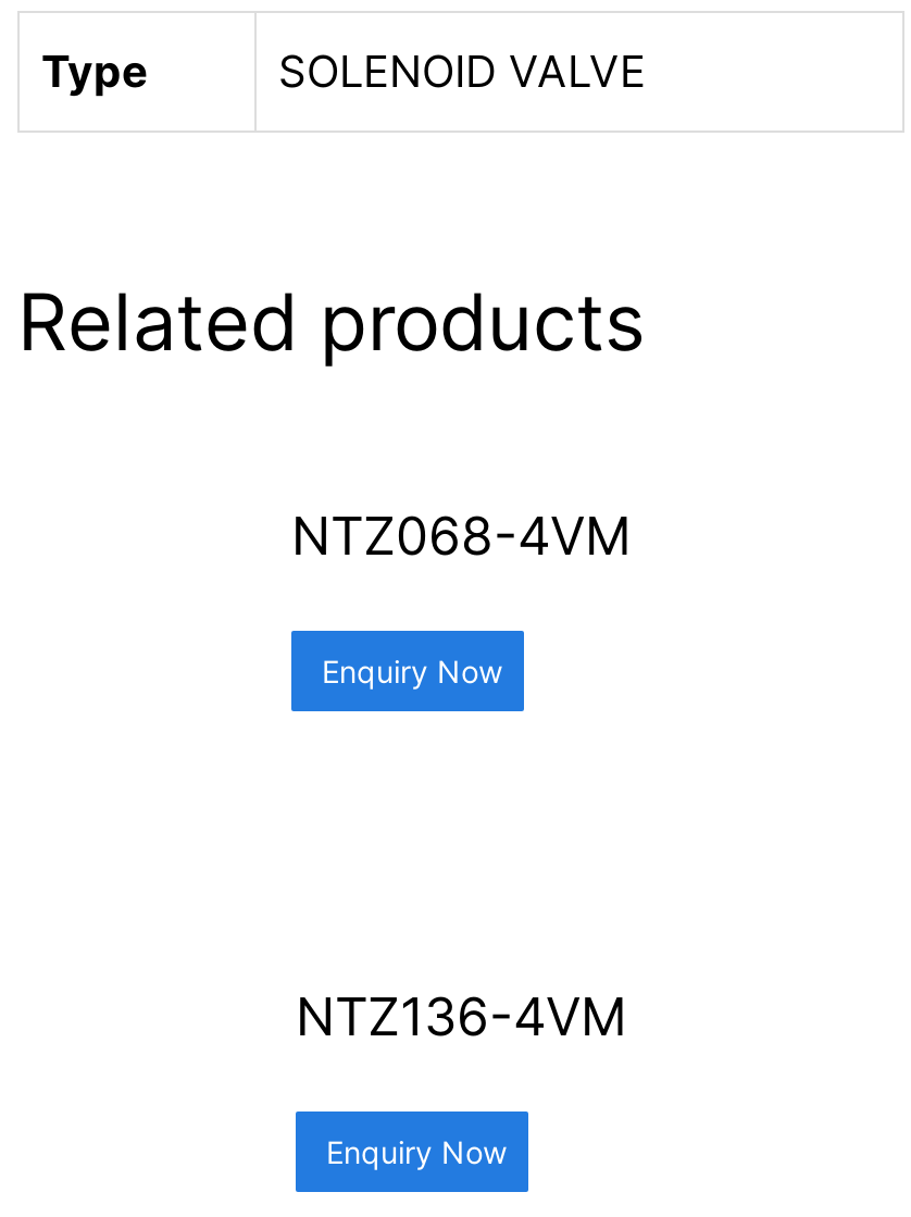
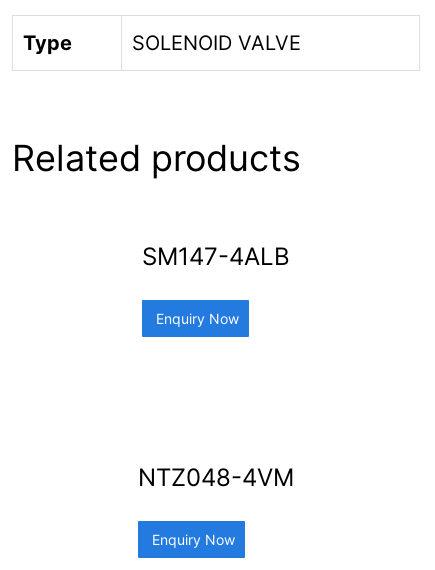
- NTZ068-4VM
+ SM147-4ALB

- NTZ136-4VM
+ NTZ048-4VM
